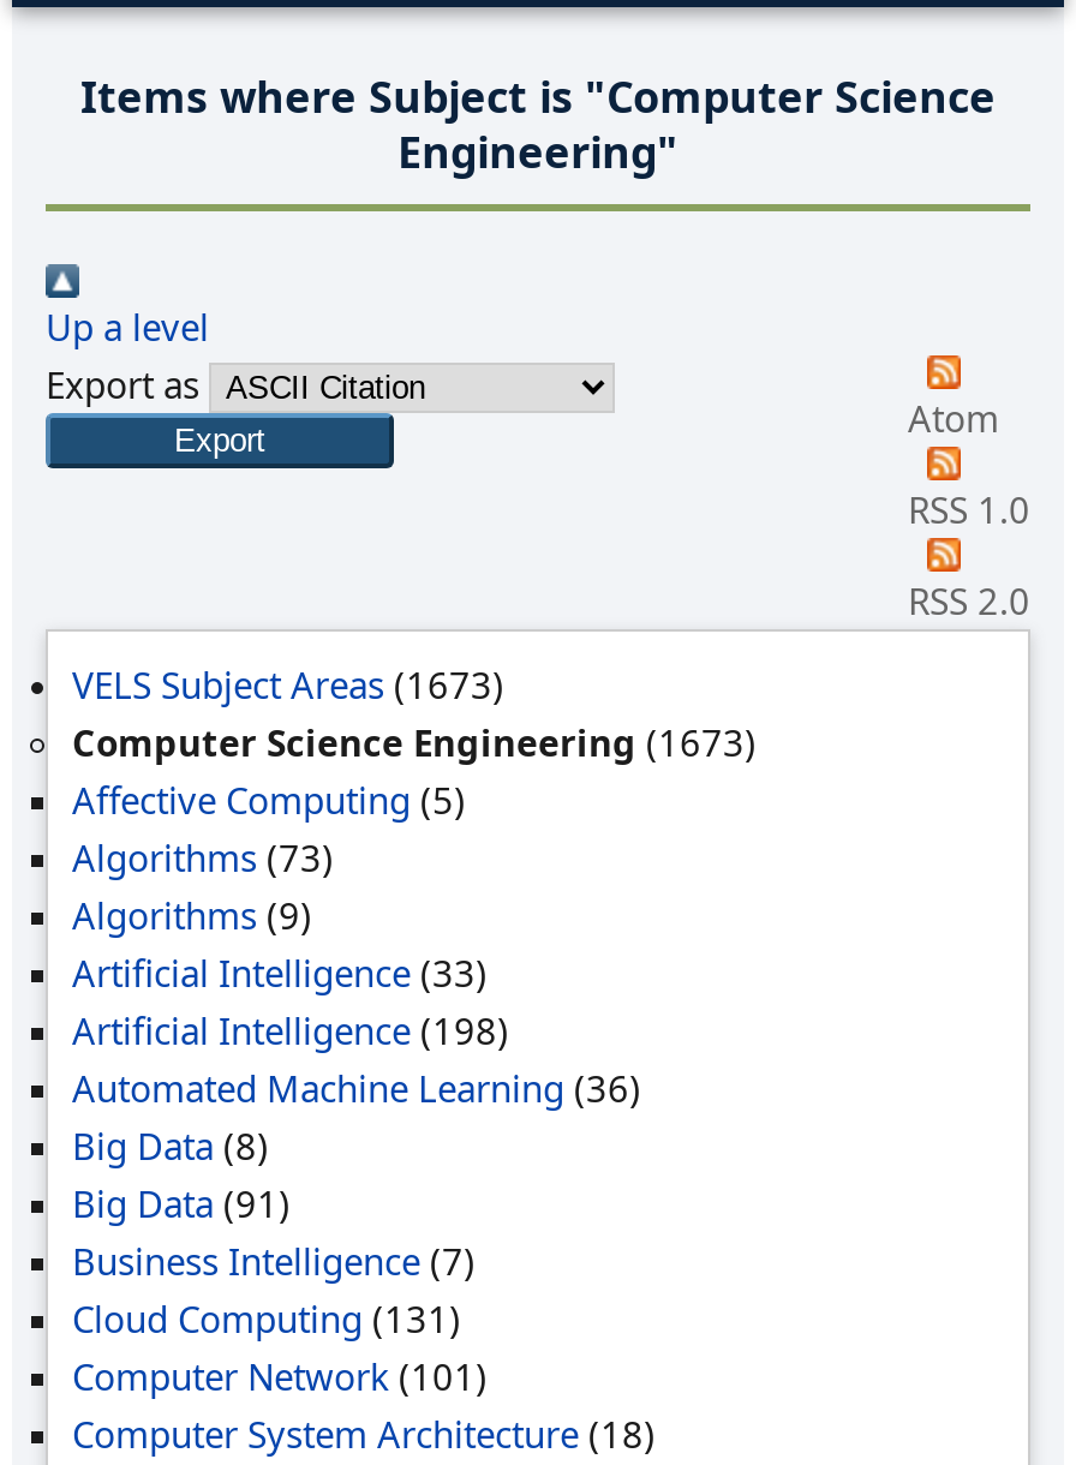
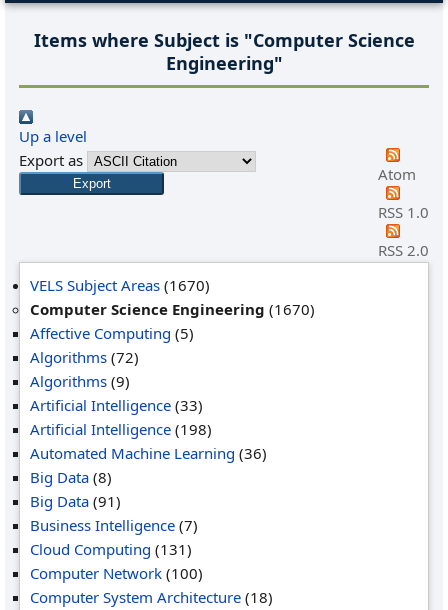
- VELS Subject Areas (1673)
+ VELS Subject Areas (1670)

- Computer Science Engineering (1673)
+ Computer Science Engineering (1670)

- Algorithms (73)
+ Algorithms (72)

- Computer Network (101)
+ Computer Network (100)
